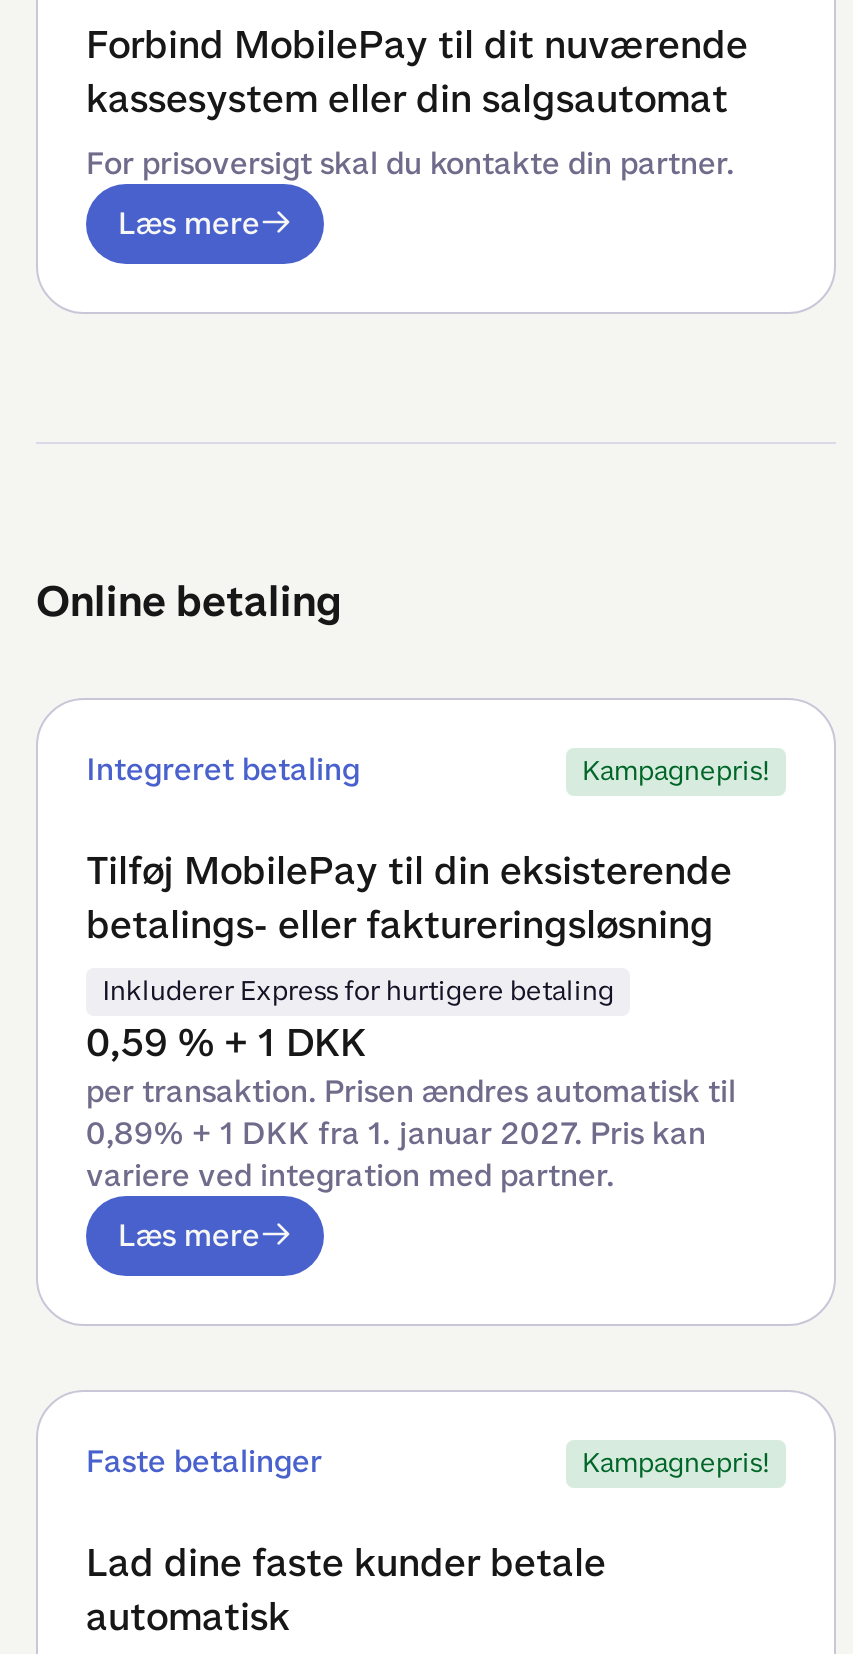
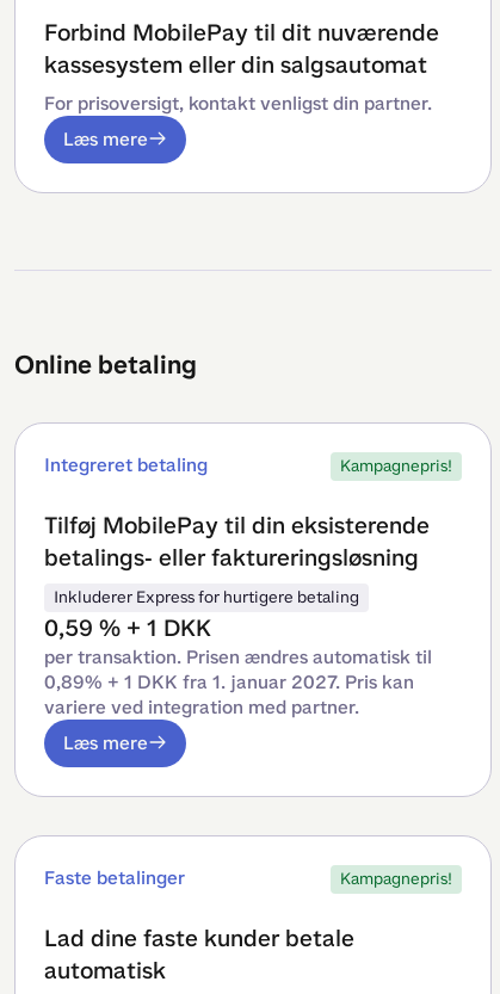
- For prisoversigt skal du kontakte din partner.
+ For prisoversigt, kontakt venligst din partner.
